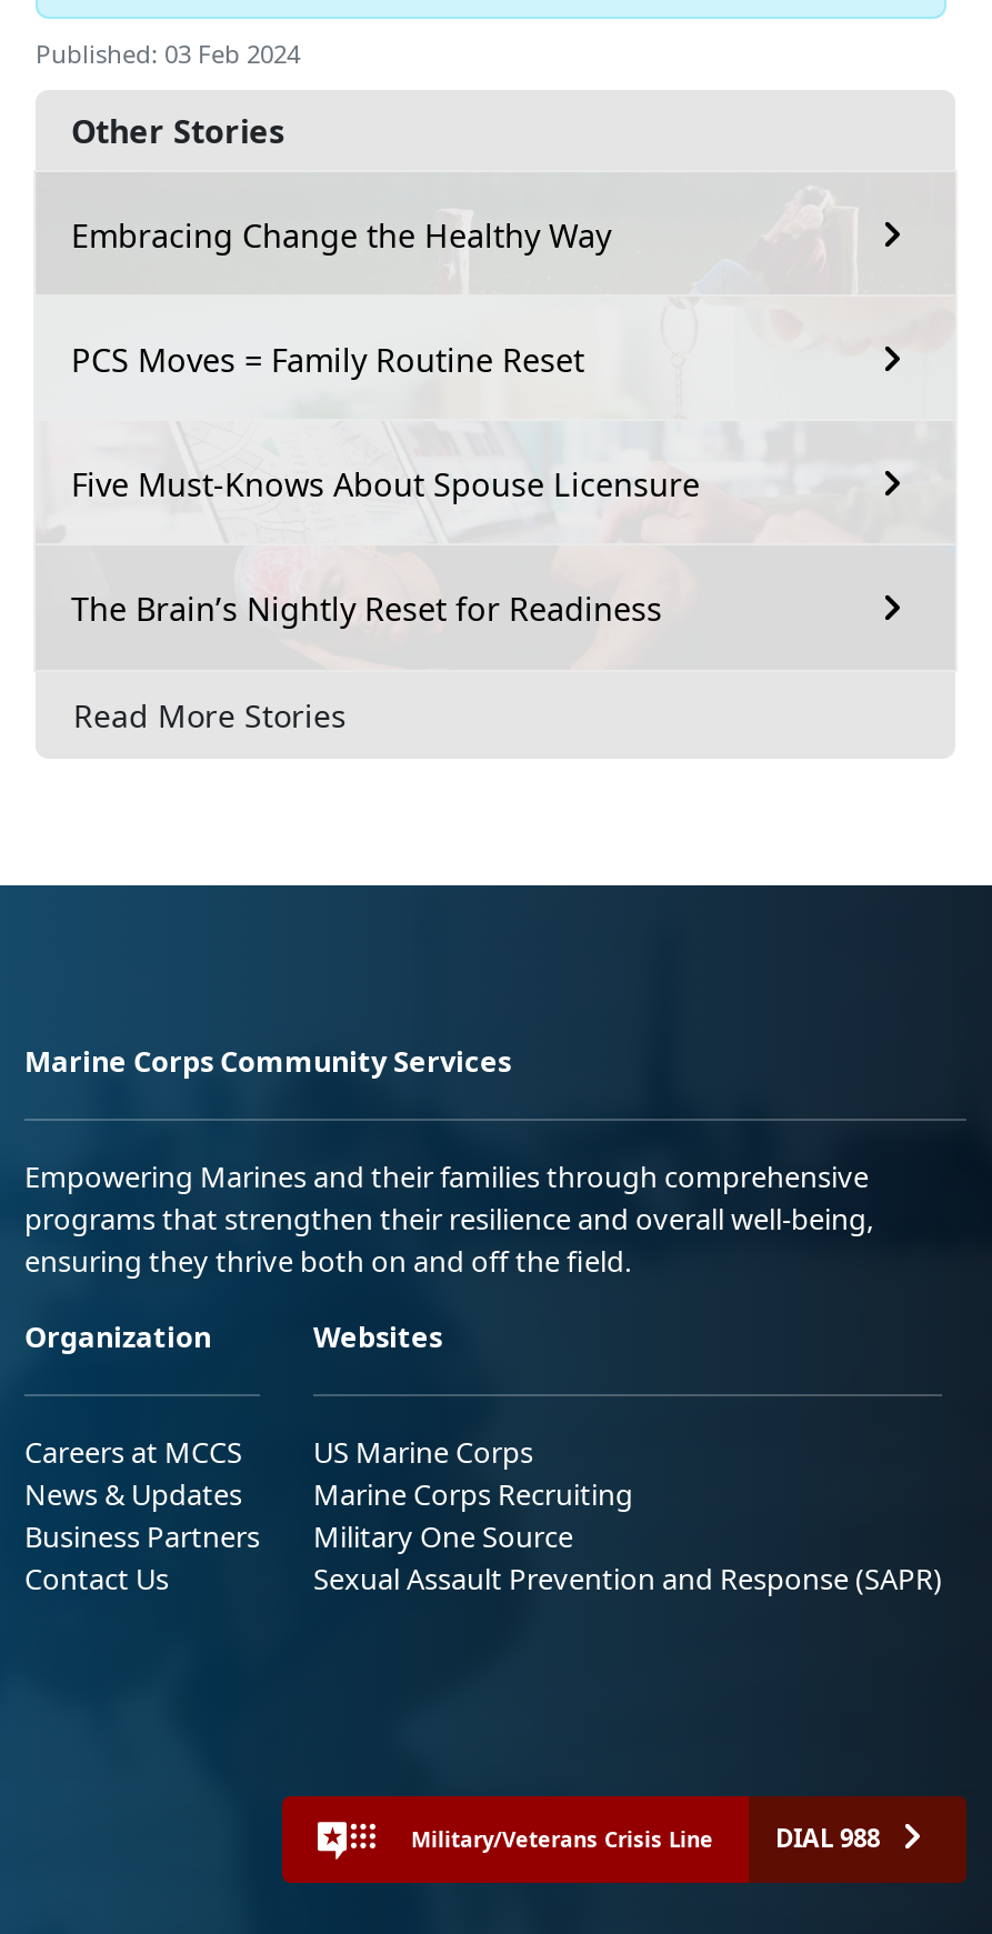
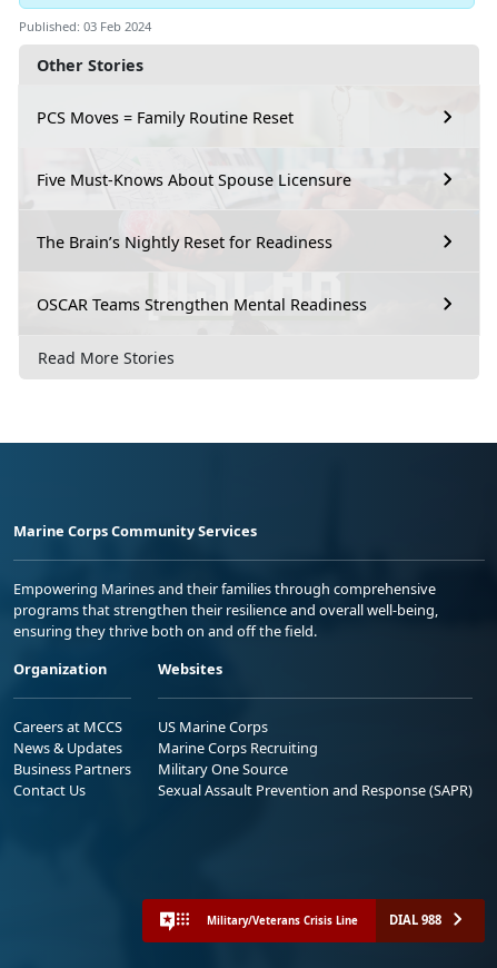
- Embracing Change the Healthy Way

moved up: PCS Moves = Family Routine Reset | Five Must-Knows About Spouse Licensure | The Brain’s Nightly Reset for Readiness

+ OSCAR Teams Strengthen Mental Readiness
